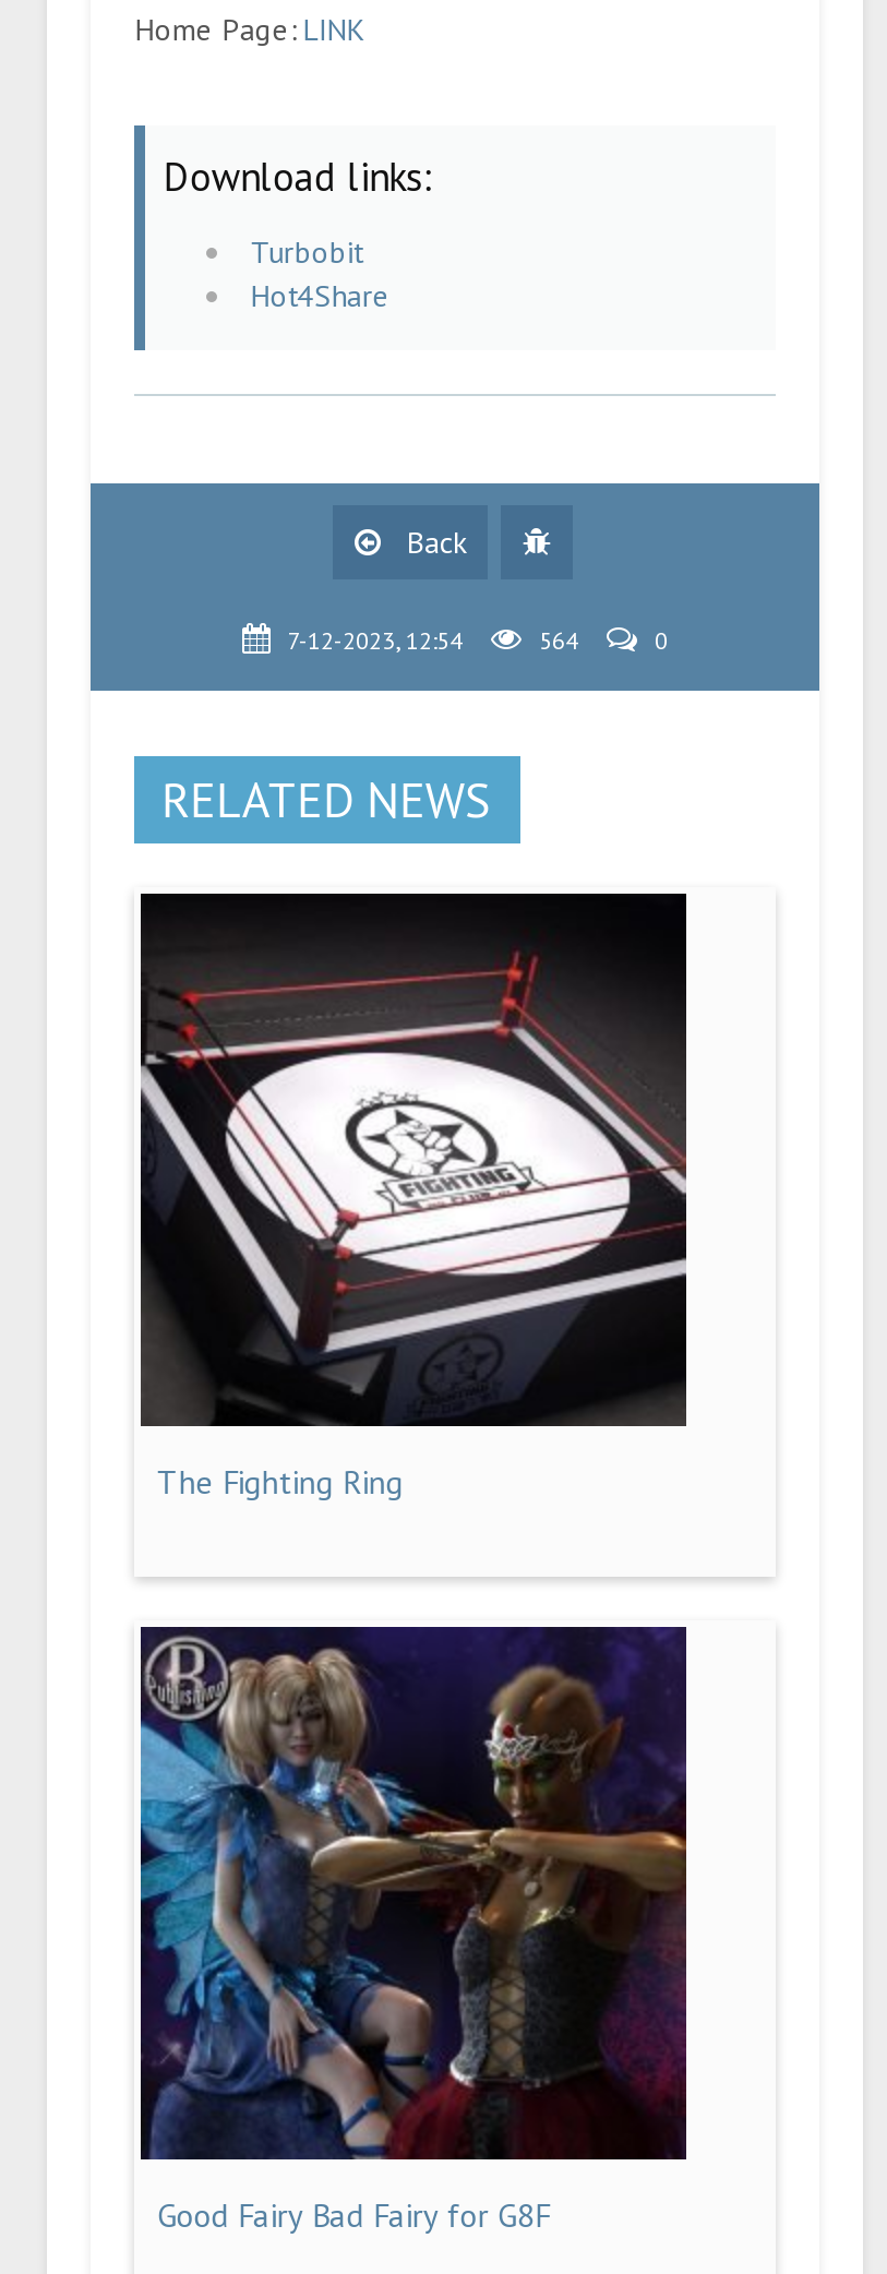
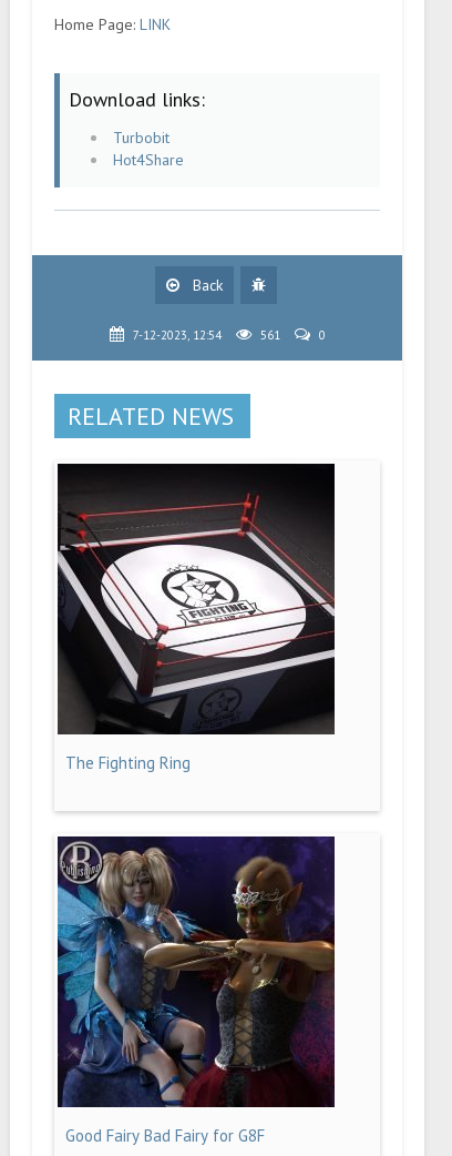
- 564
+ 561
